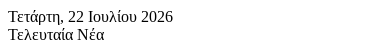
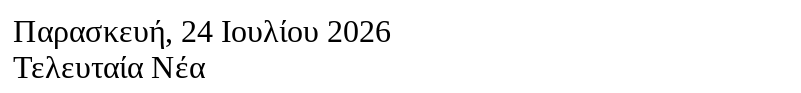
- Τετάρτη, 22 Ιουλίου 2026
+ Παρασκευή, 24 Ιουλίου 2026
